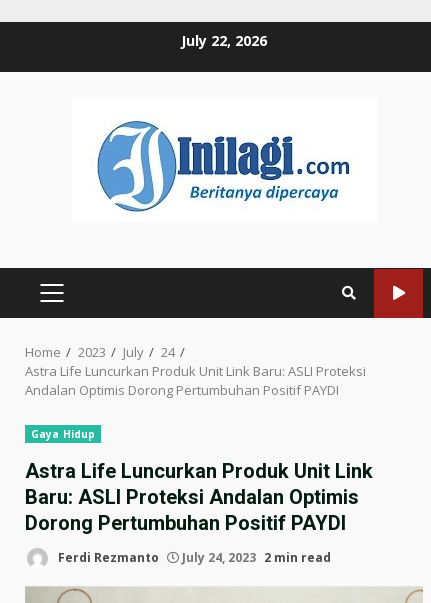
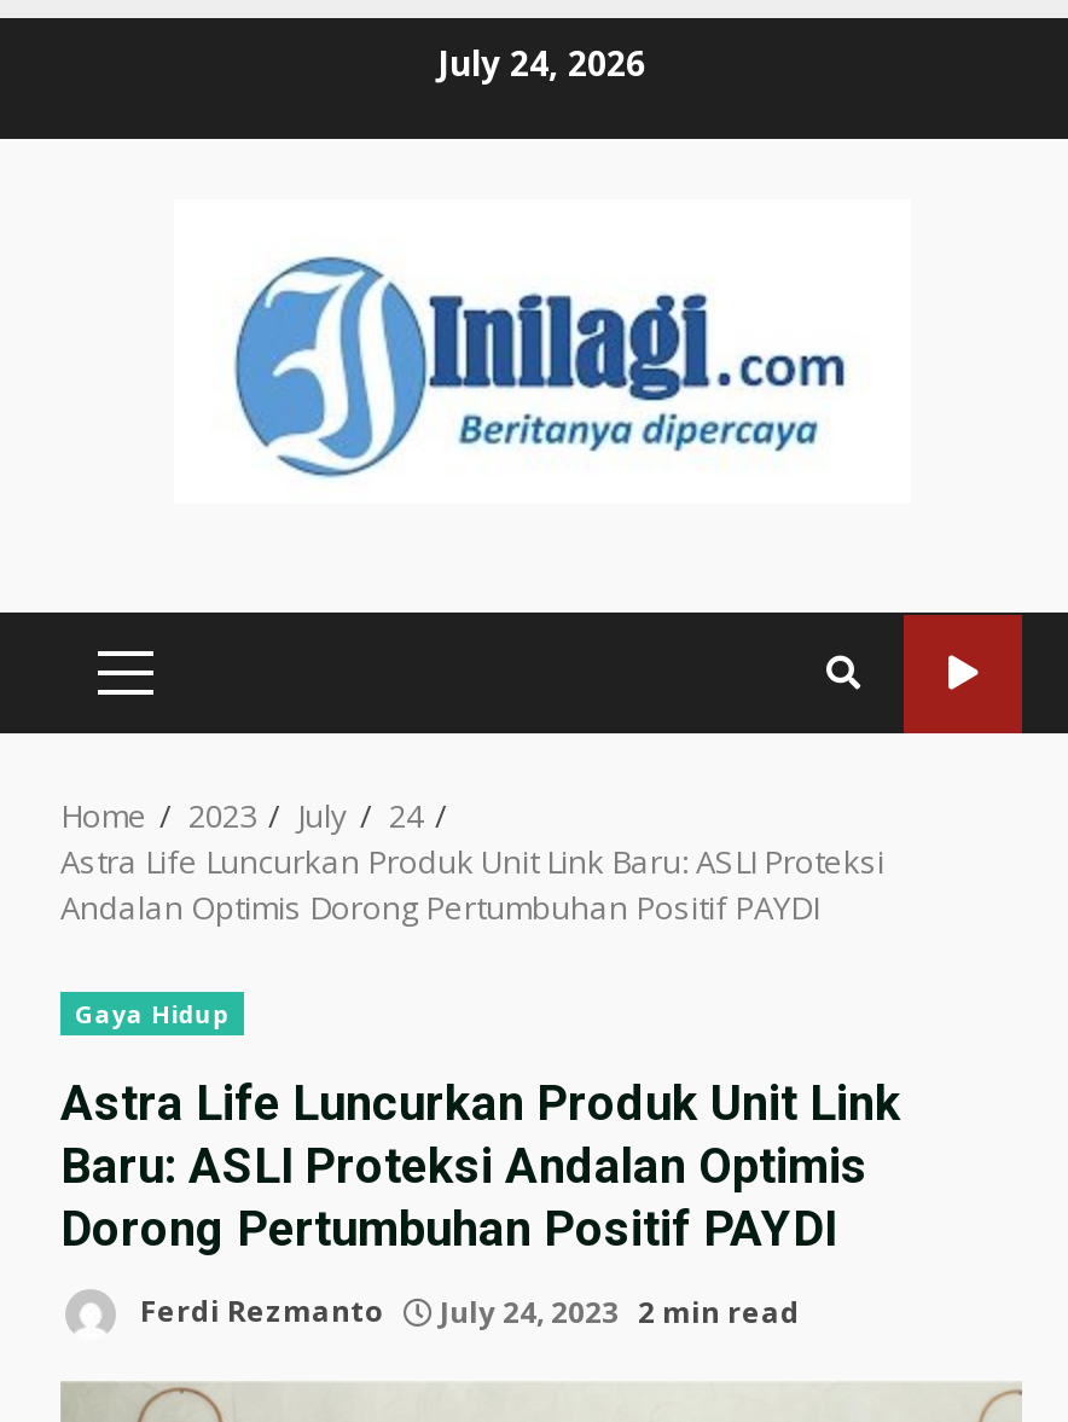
- July 22, 2026
+ July 24, 2026
